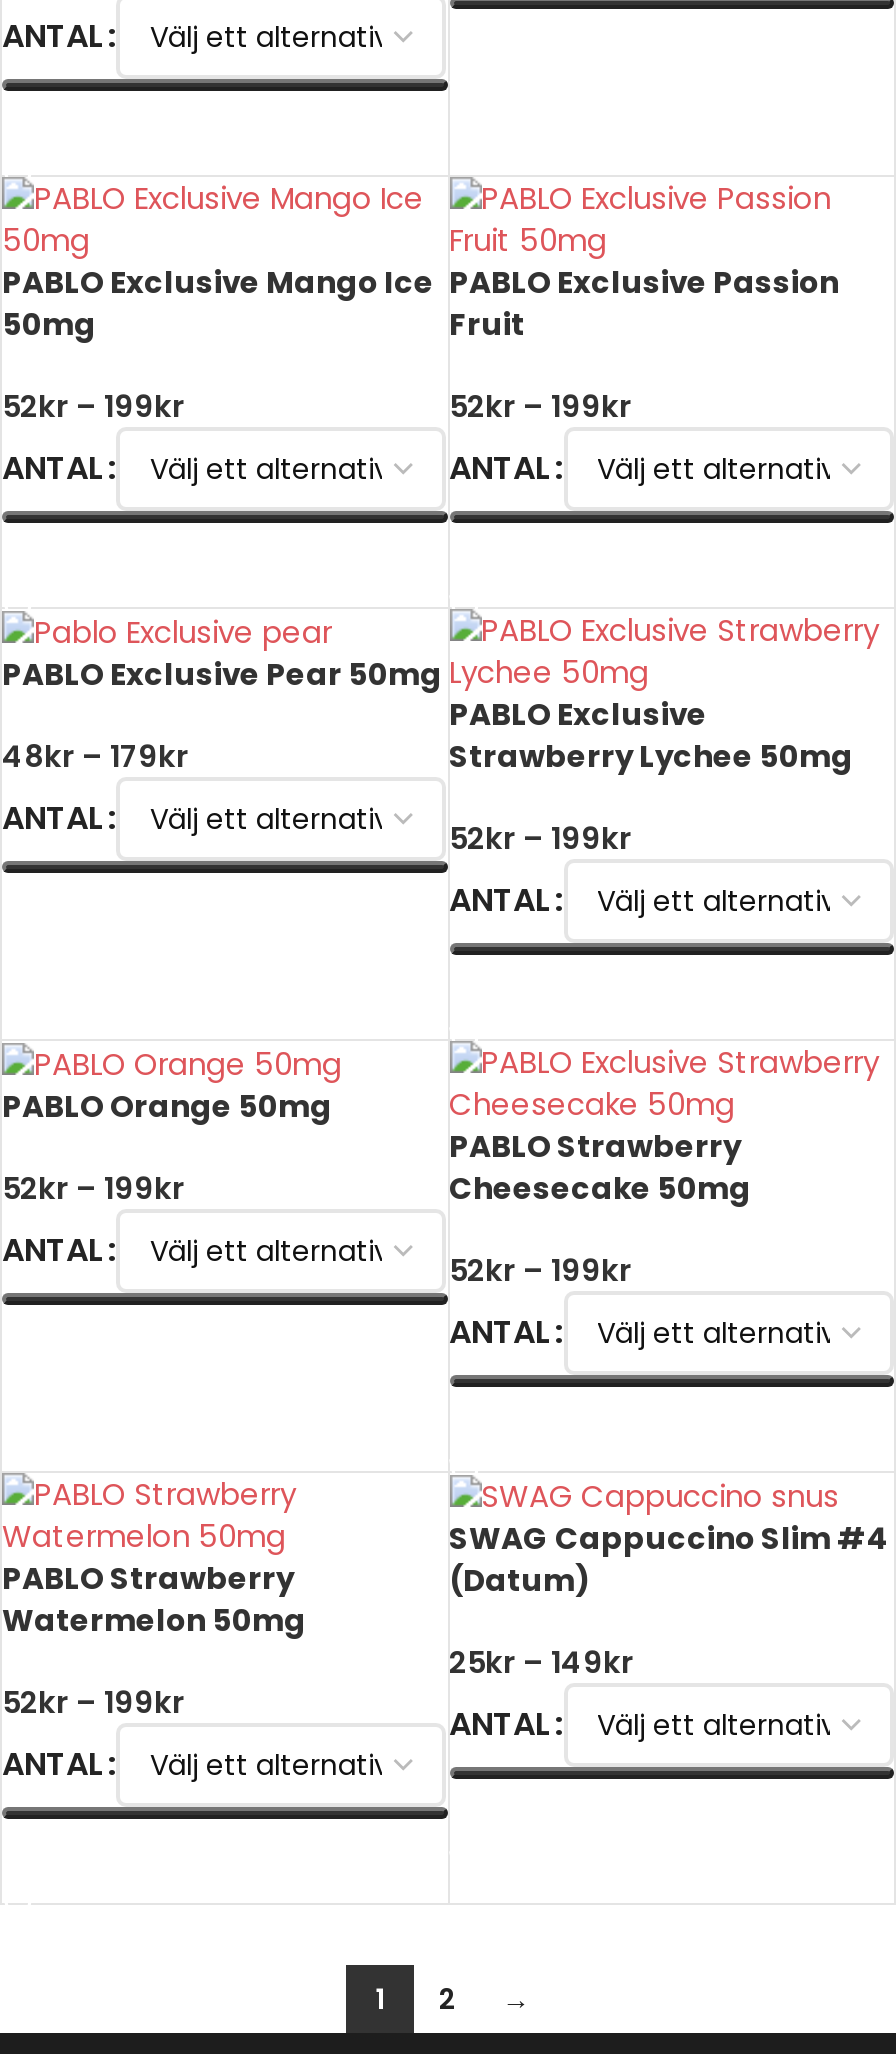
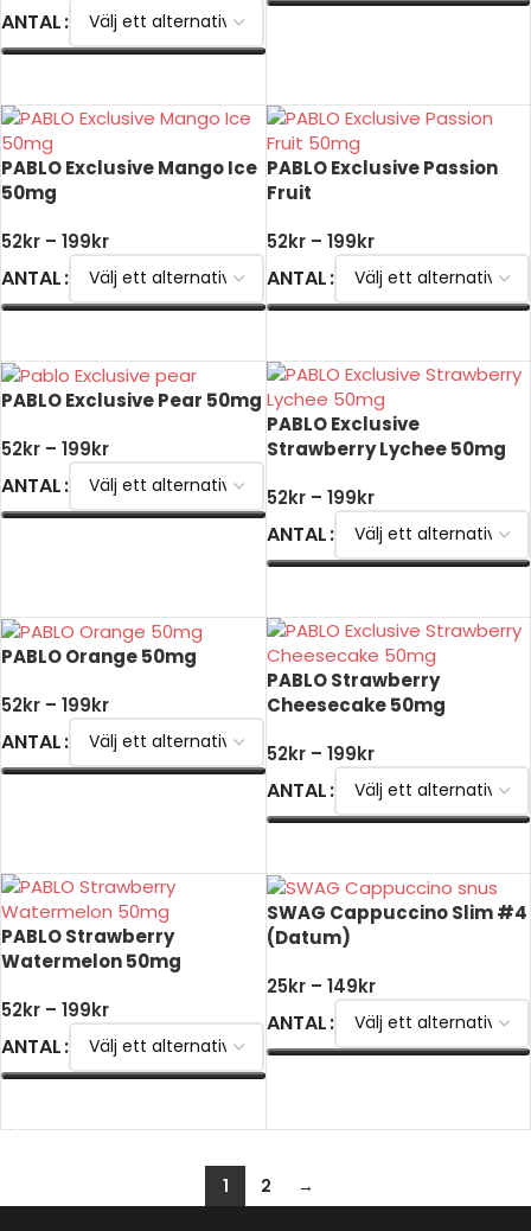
- 48kr – 179kr
+ 52kr – 199kr
